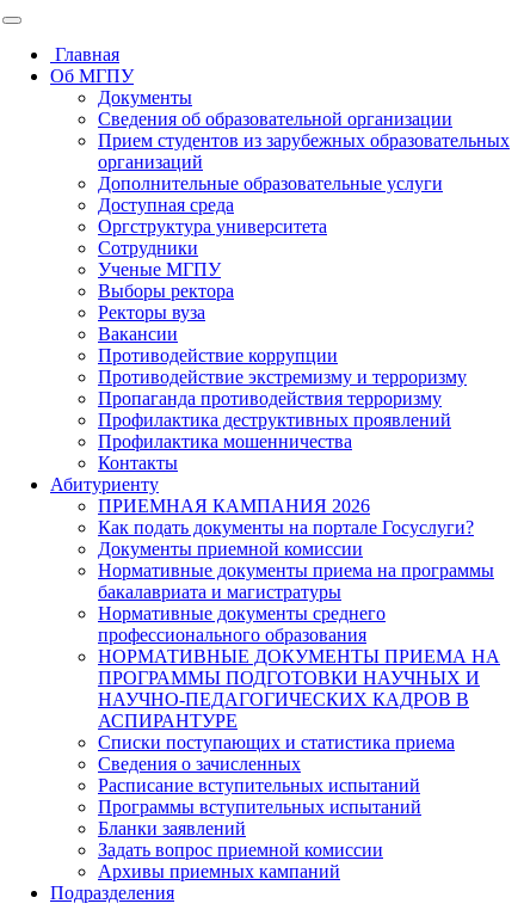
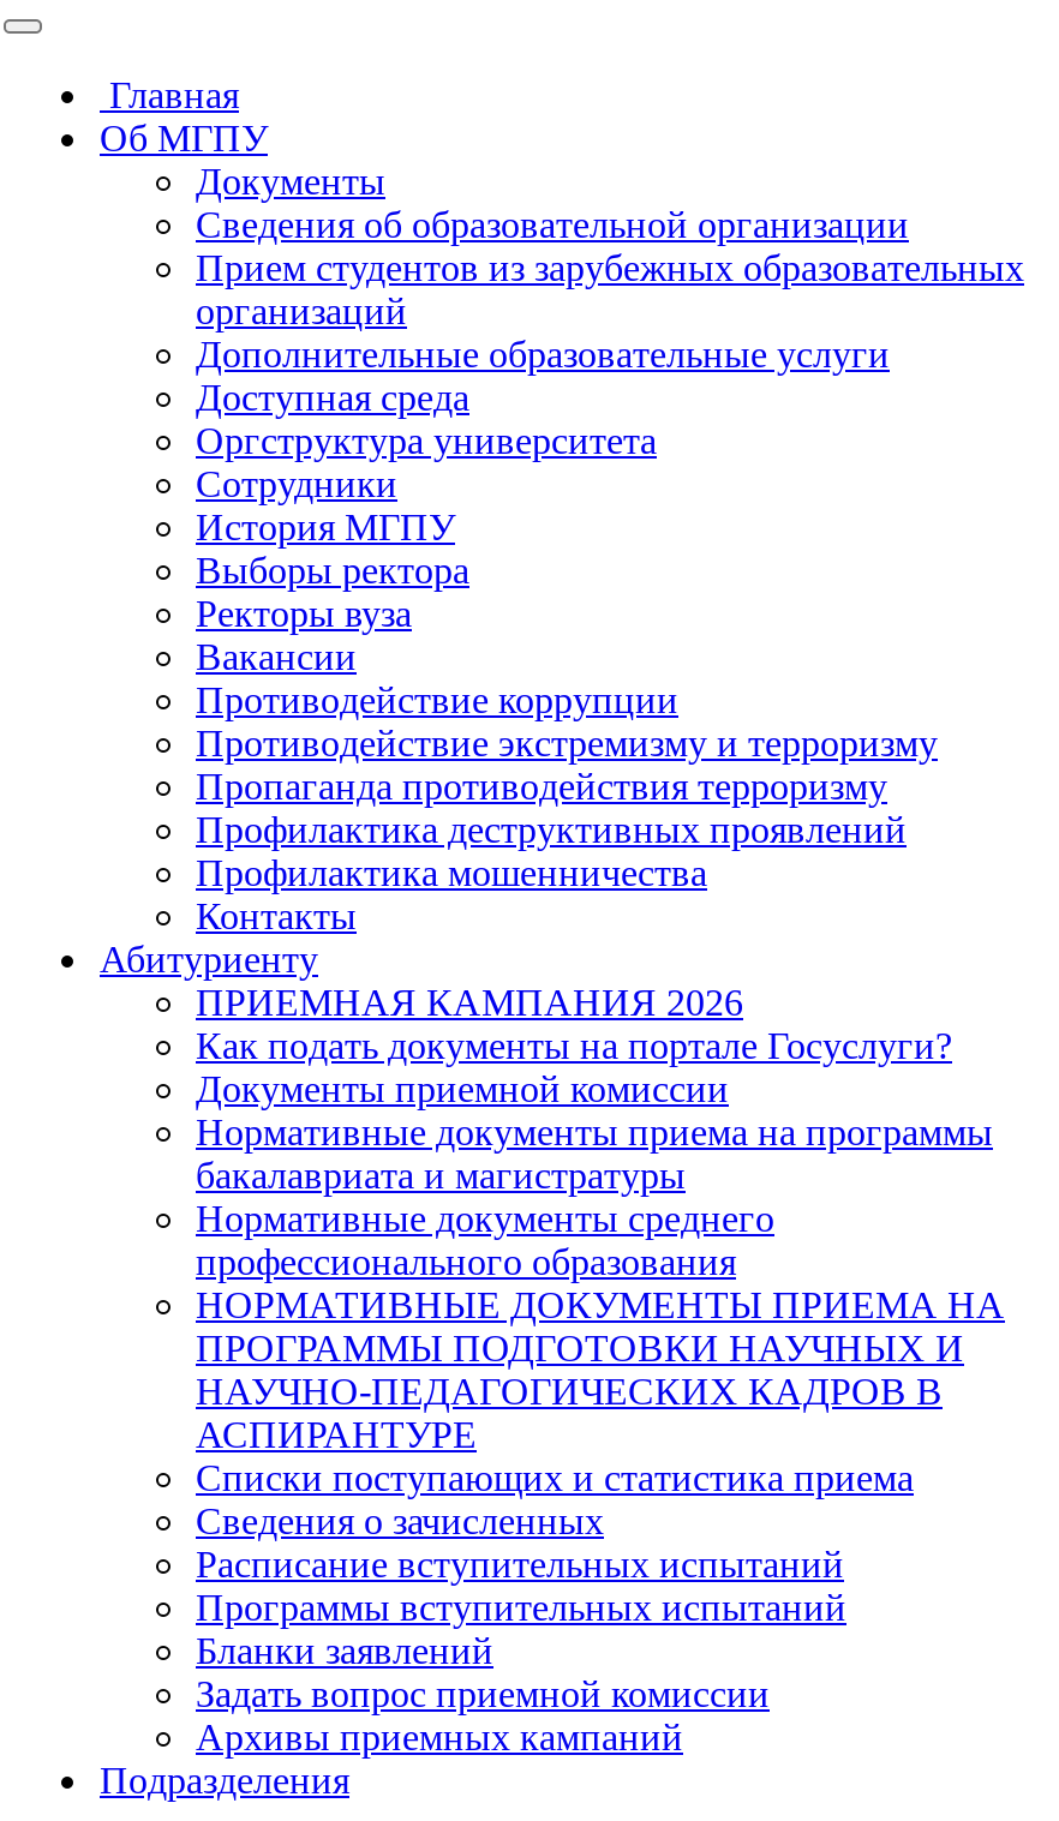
- Ученые МГПУ
+ История МГПУ
